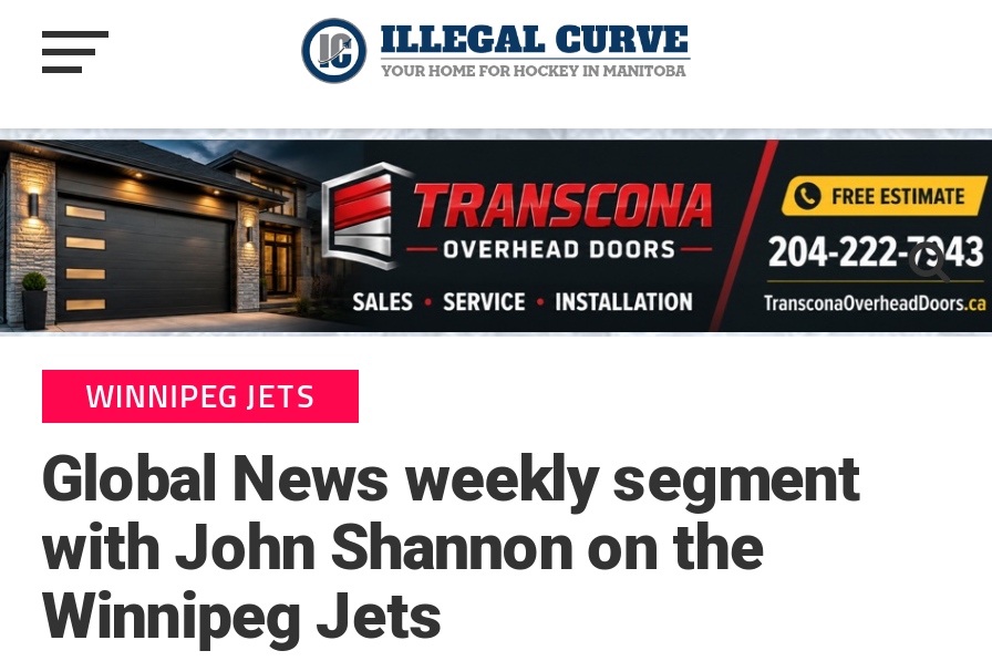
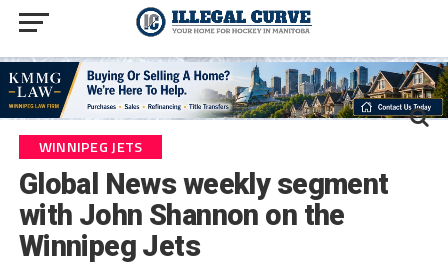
- [image]
+ [image]
